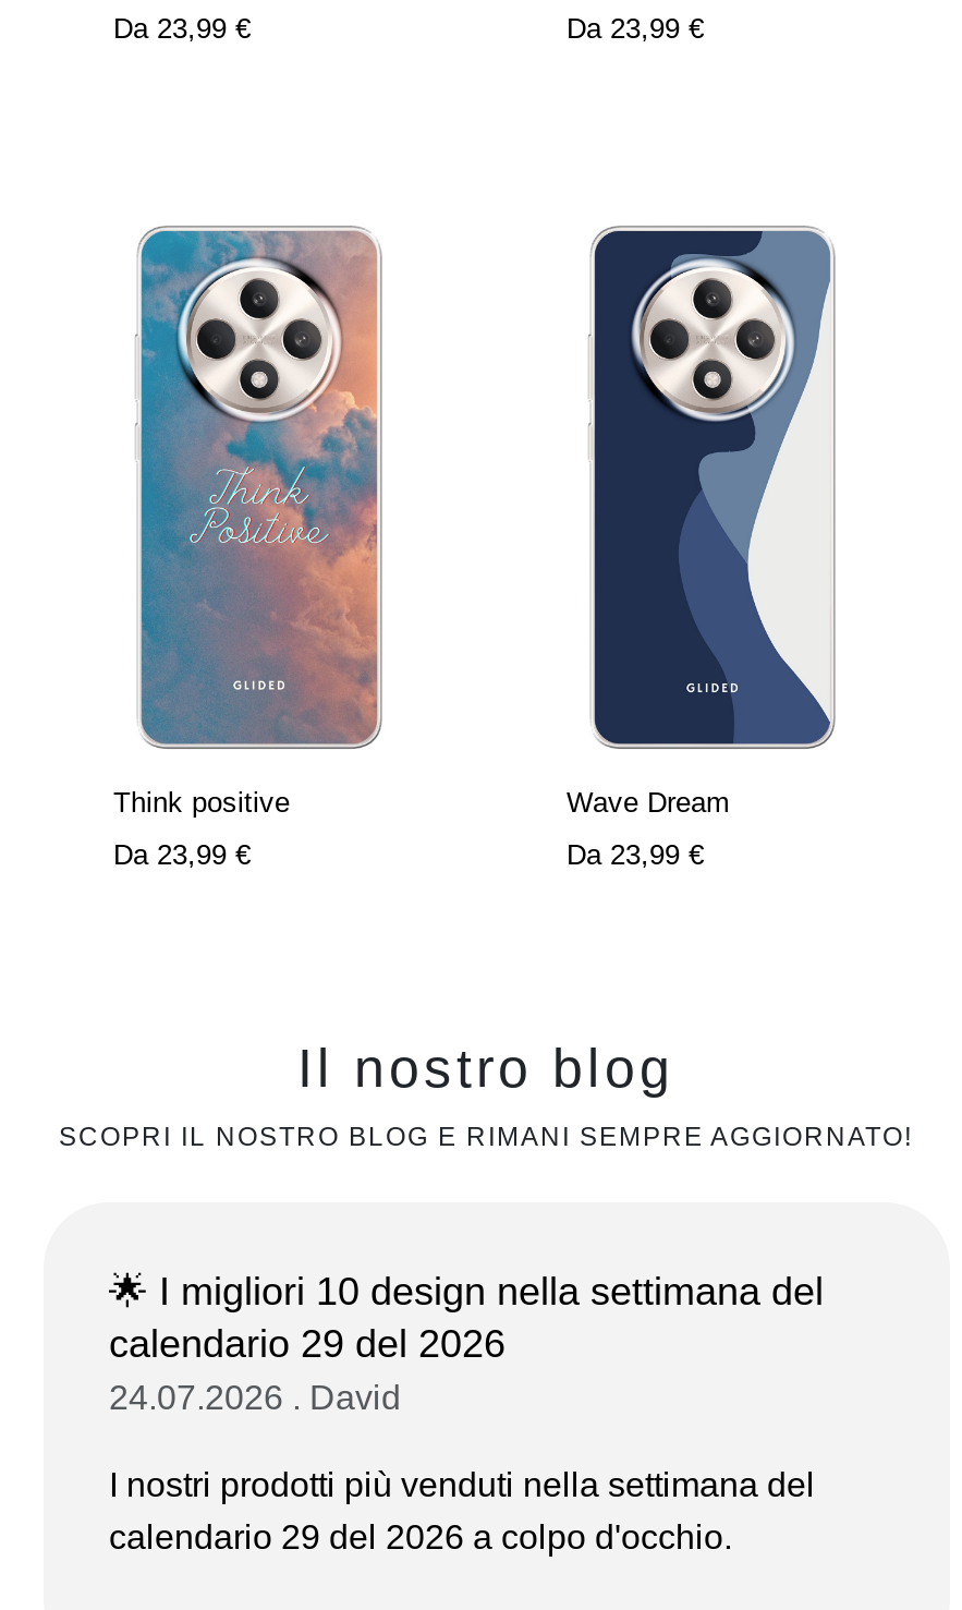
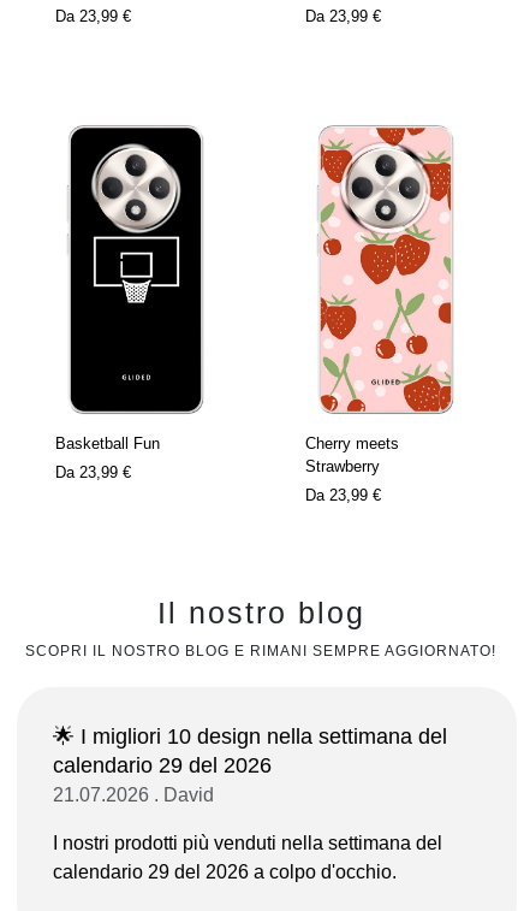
- [image]
- Think positive
+ [image]
+ Basketball Fun

- [image]
- Wave Dream
+ [image]
+ Cherry meets
+ Strawberry

- 24.07.2026 . David
+ 21.07.2026 . David
